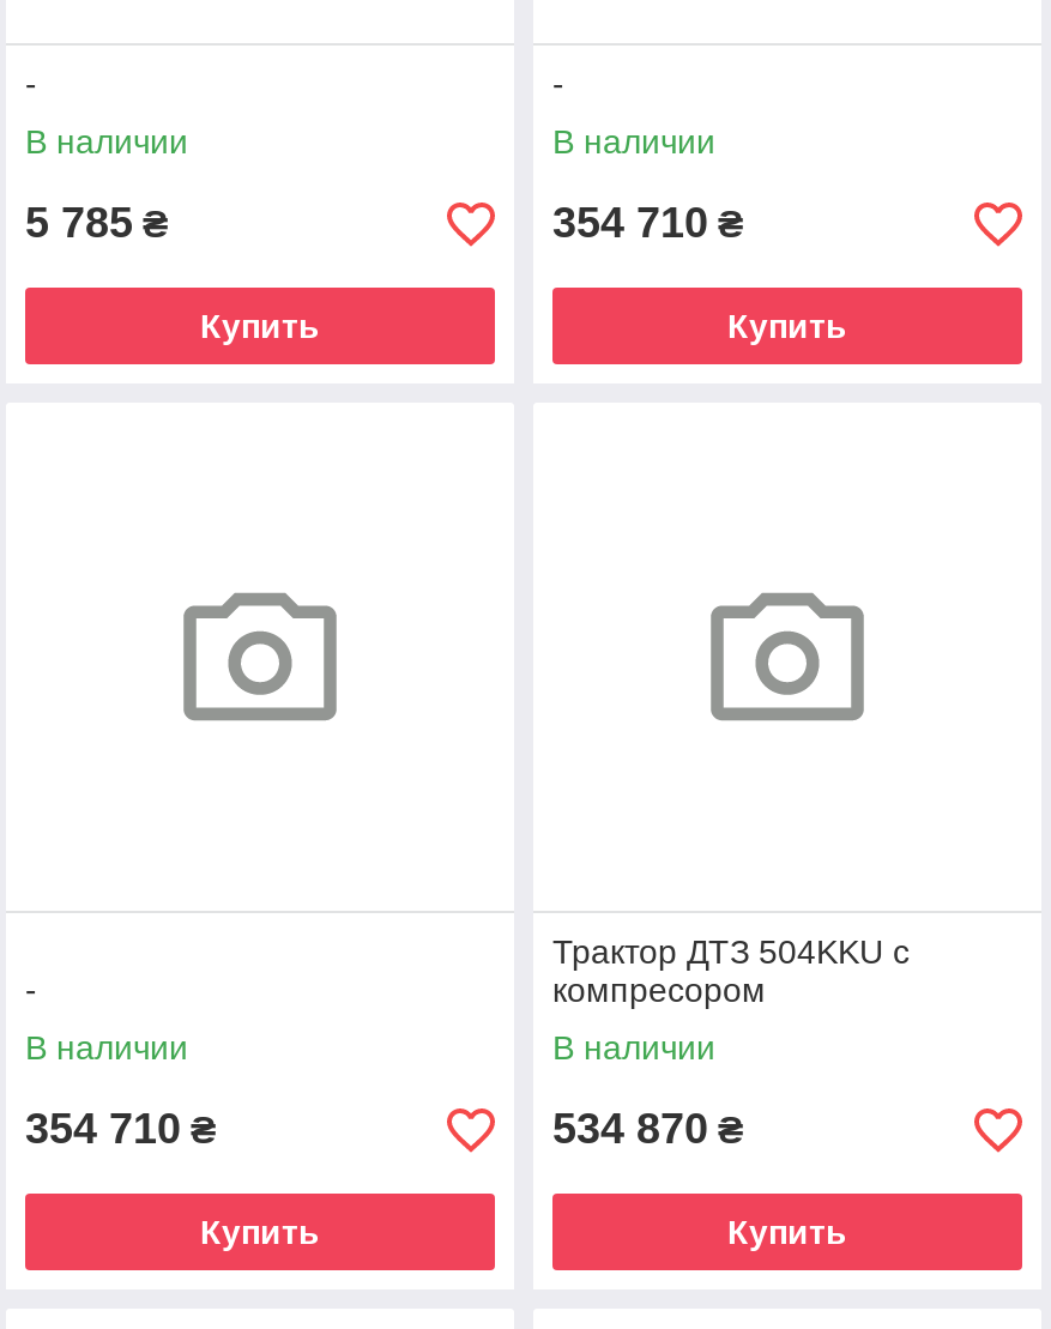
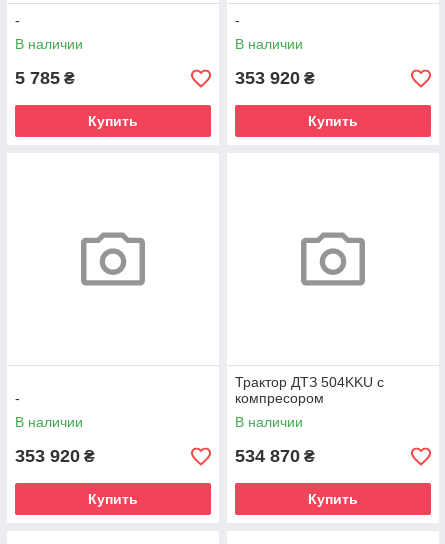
- 354 710 ₴
+ 353 920 ₴

- 354 710 ₴
+ 353 920 ₴
